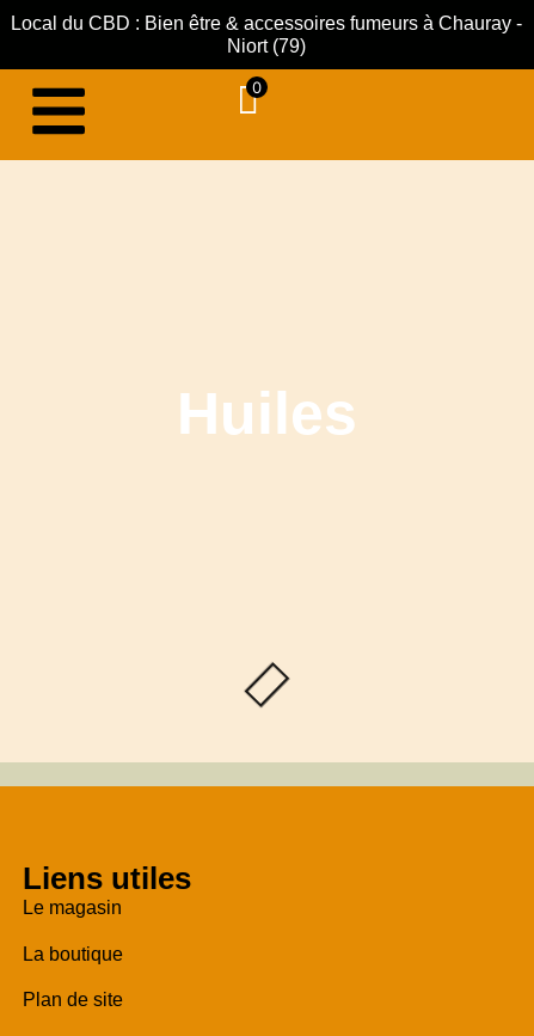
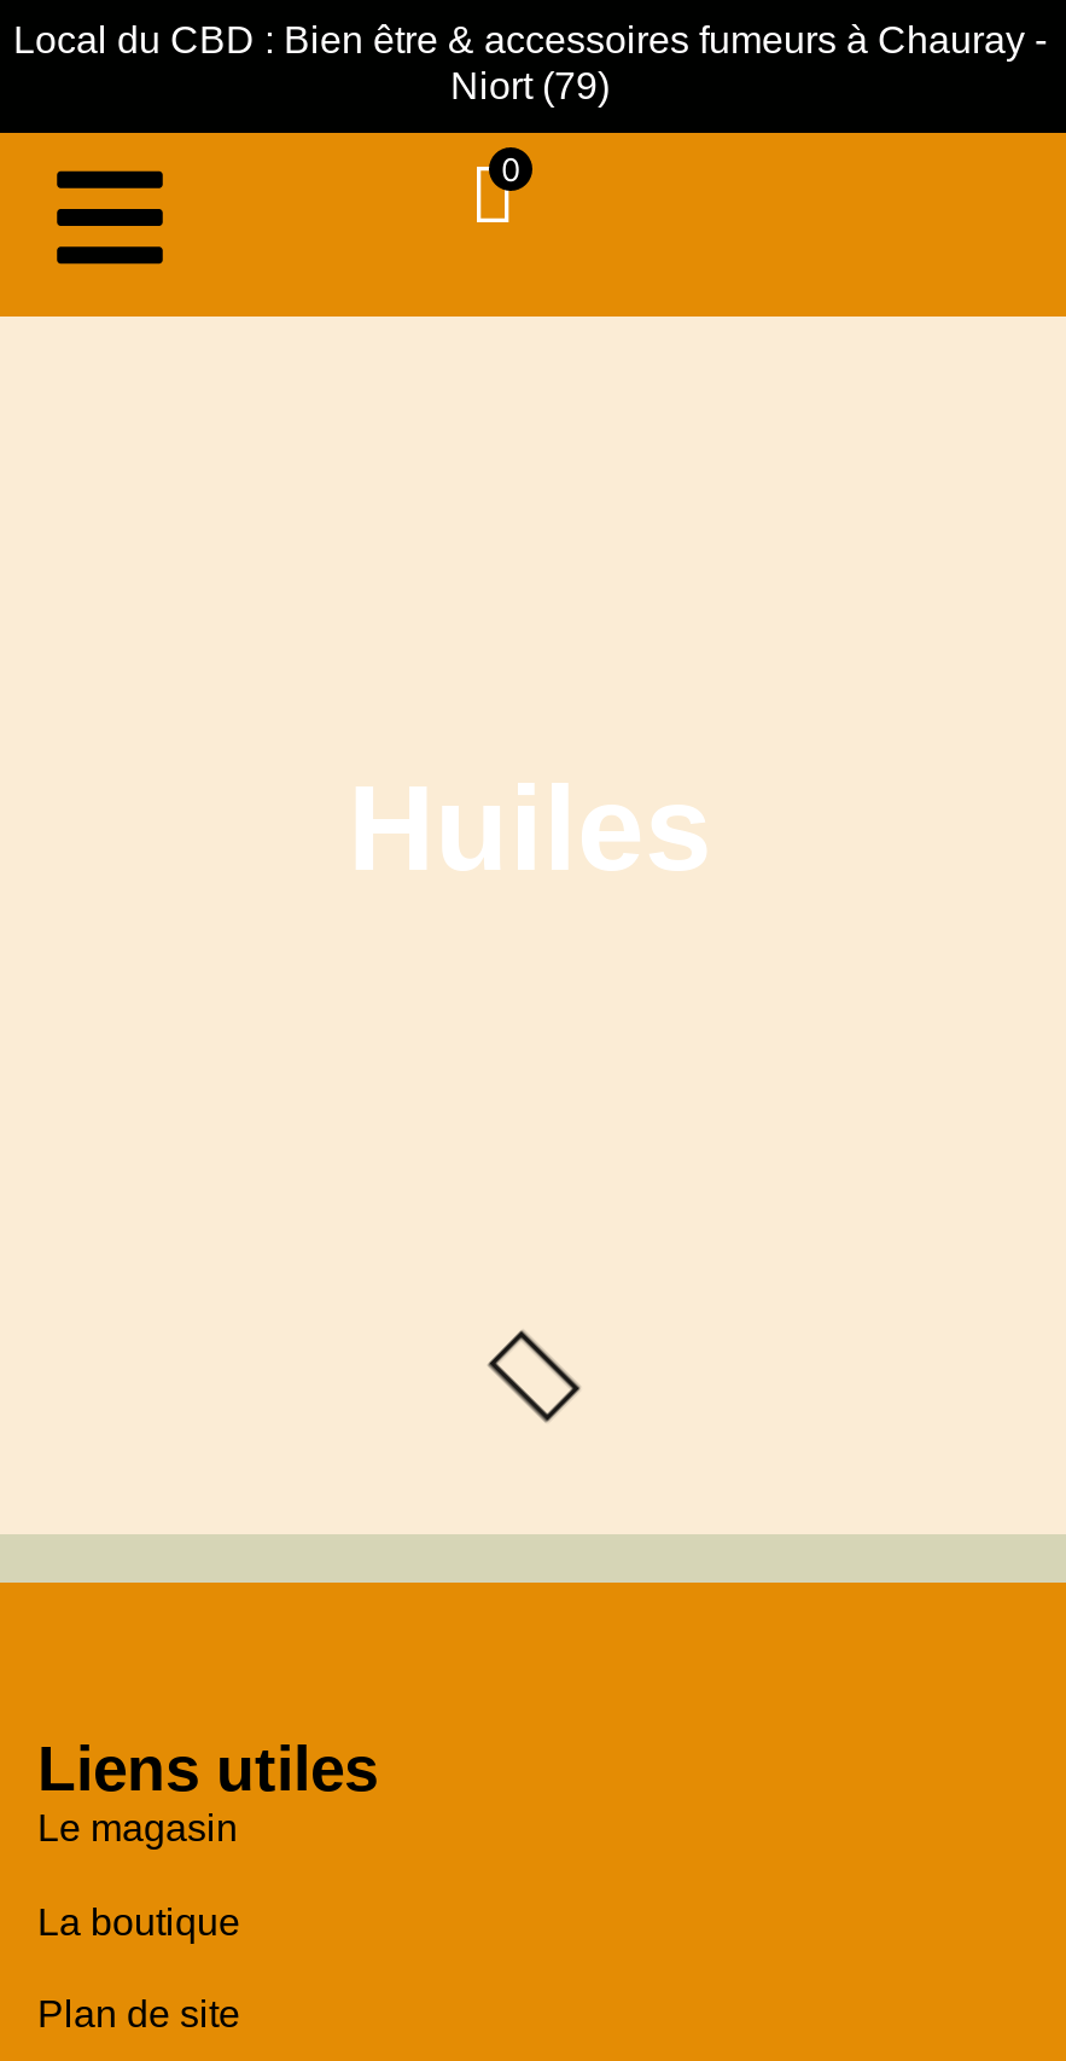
- [image]
+ [image]
